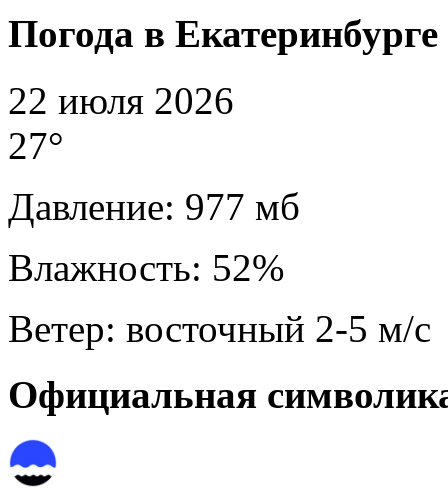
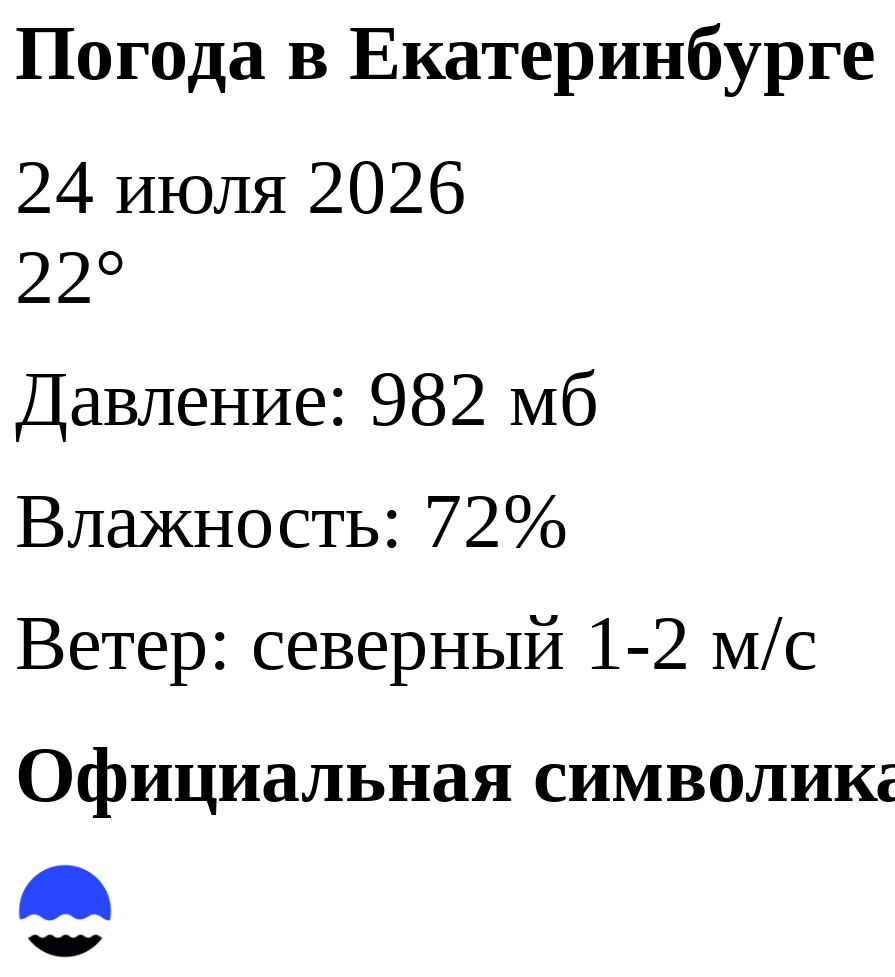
- 22 июля 2026
+ 24 июля 2026

- 27°
+ 22°

- Давление: 977 мб
+ Давление: 982 мб

- Влажность: 52%
+ Влажность: 72%

- Ветер: восточный 2-5 м/с
+ Ветер: северный 1-2 м/с
